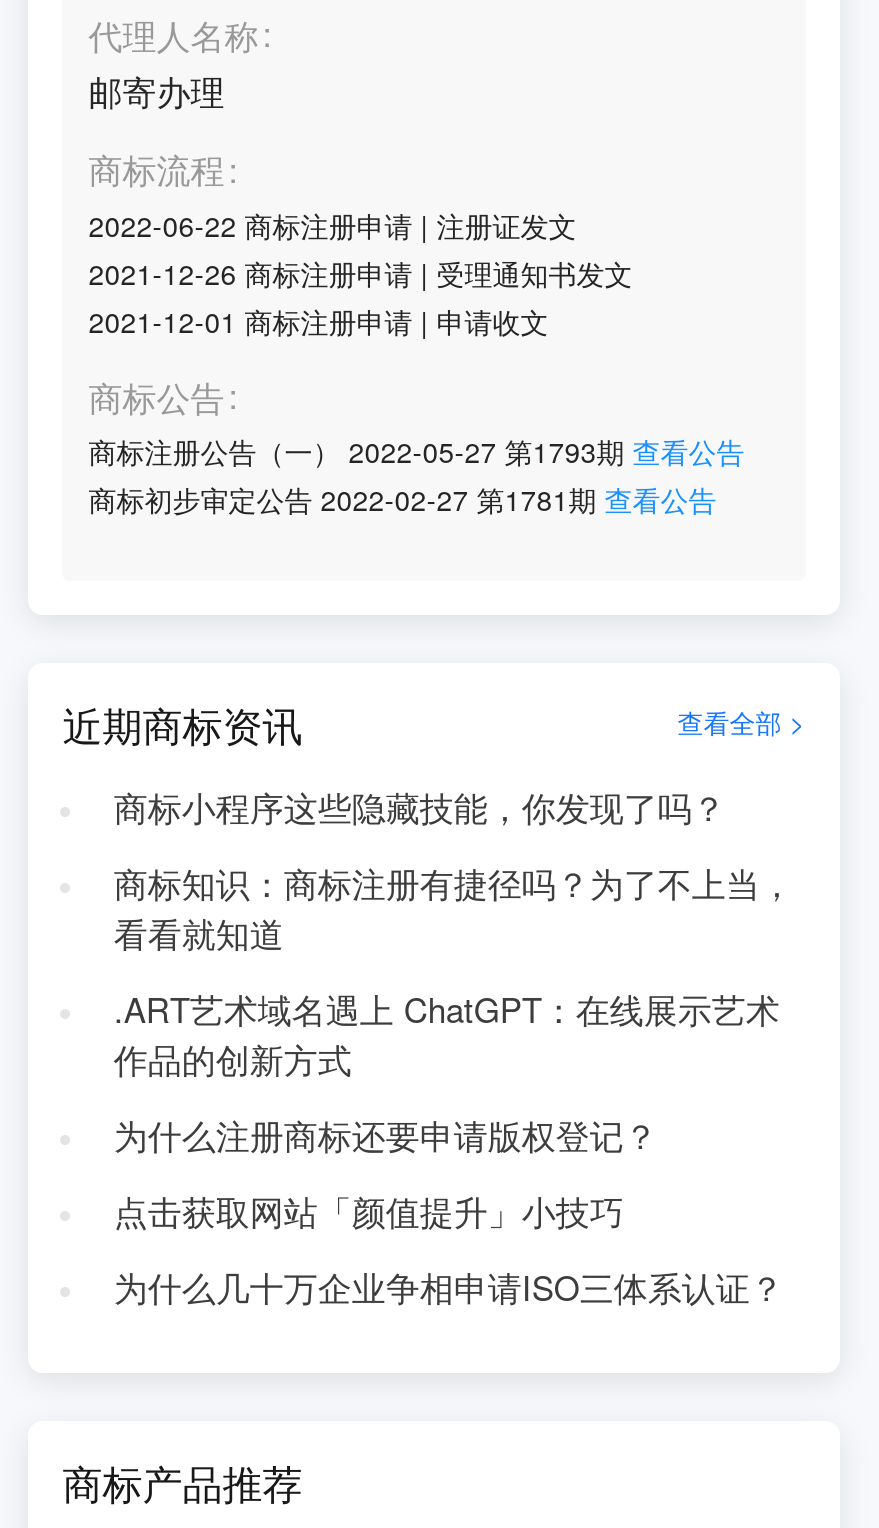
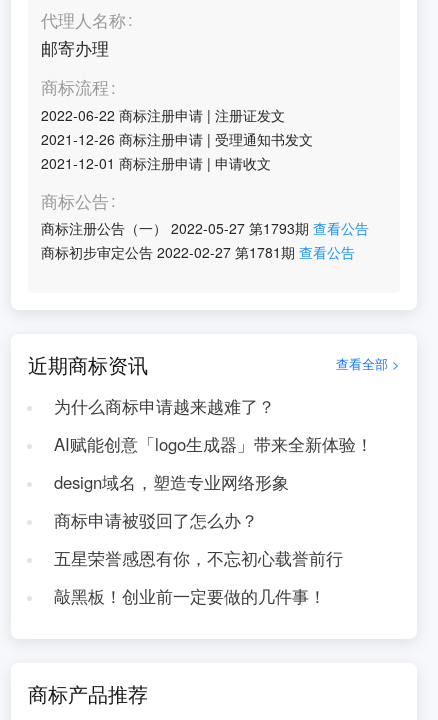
- 商标小程序这些隐藏技能，你发现了吗？
+ 为什么商标申请越来越难了？

- 商标知识：商标注册有捷径吗？为了不上当，
- 看看就知道
+ AI赋能创意「logo生成器」带来全新体验！

- .ART艺术域名遇上 ChatGPT：在线展示艺术
- 作品的创新方式
+ design域名，塑造专业网络形象

- 为什么注册商标还要申请版权登记？
+ 商标申请被驳回了怎么办？

- 点击获取网站「颜值提升」小技巧
+ 五星荣誉感恩有你，不忘初心载誉前行

- 为什么几十万企业争相申请ISO三体系认证？
+ 敲黑板！创业前一定要做的几件事！
